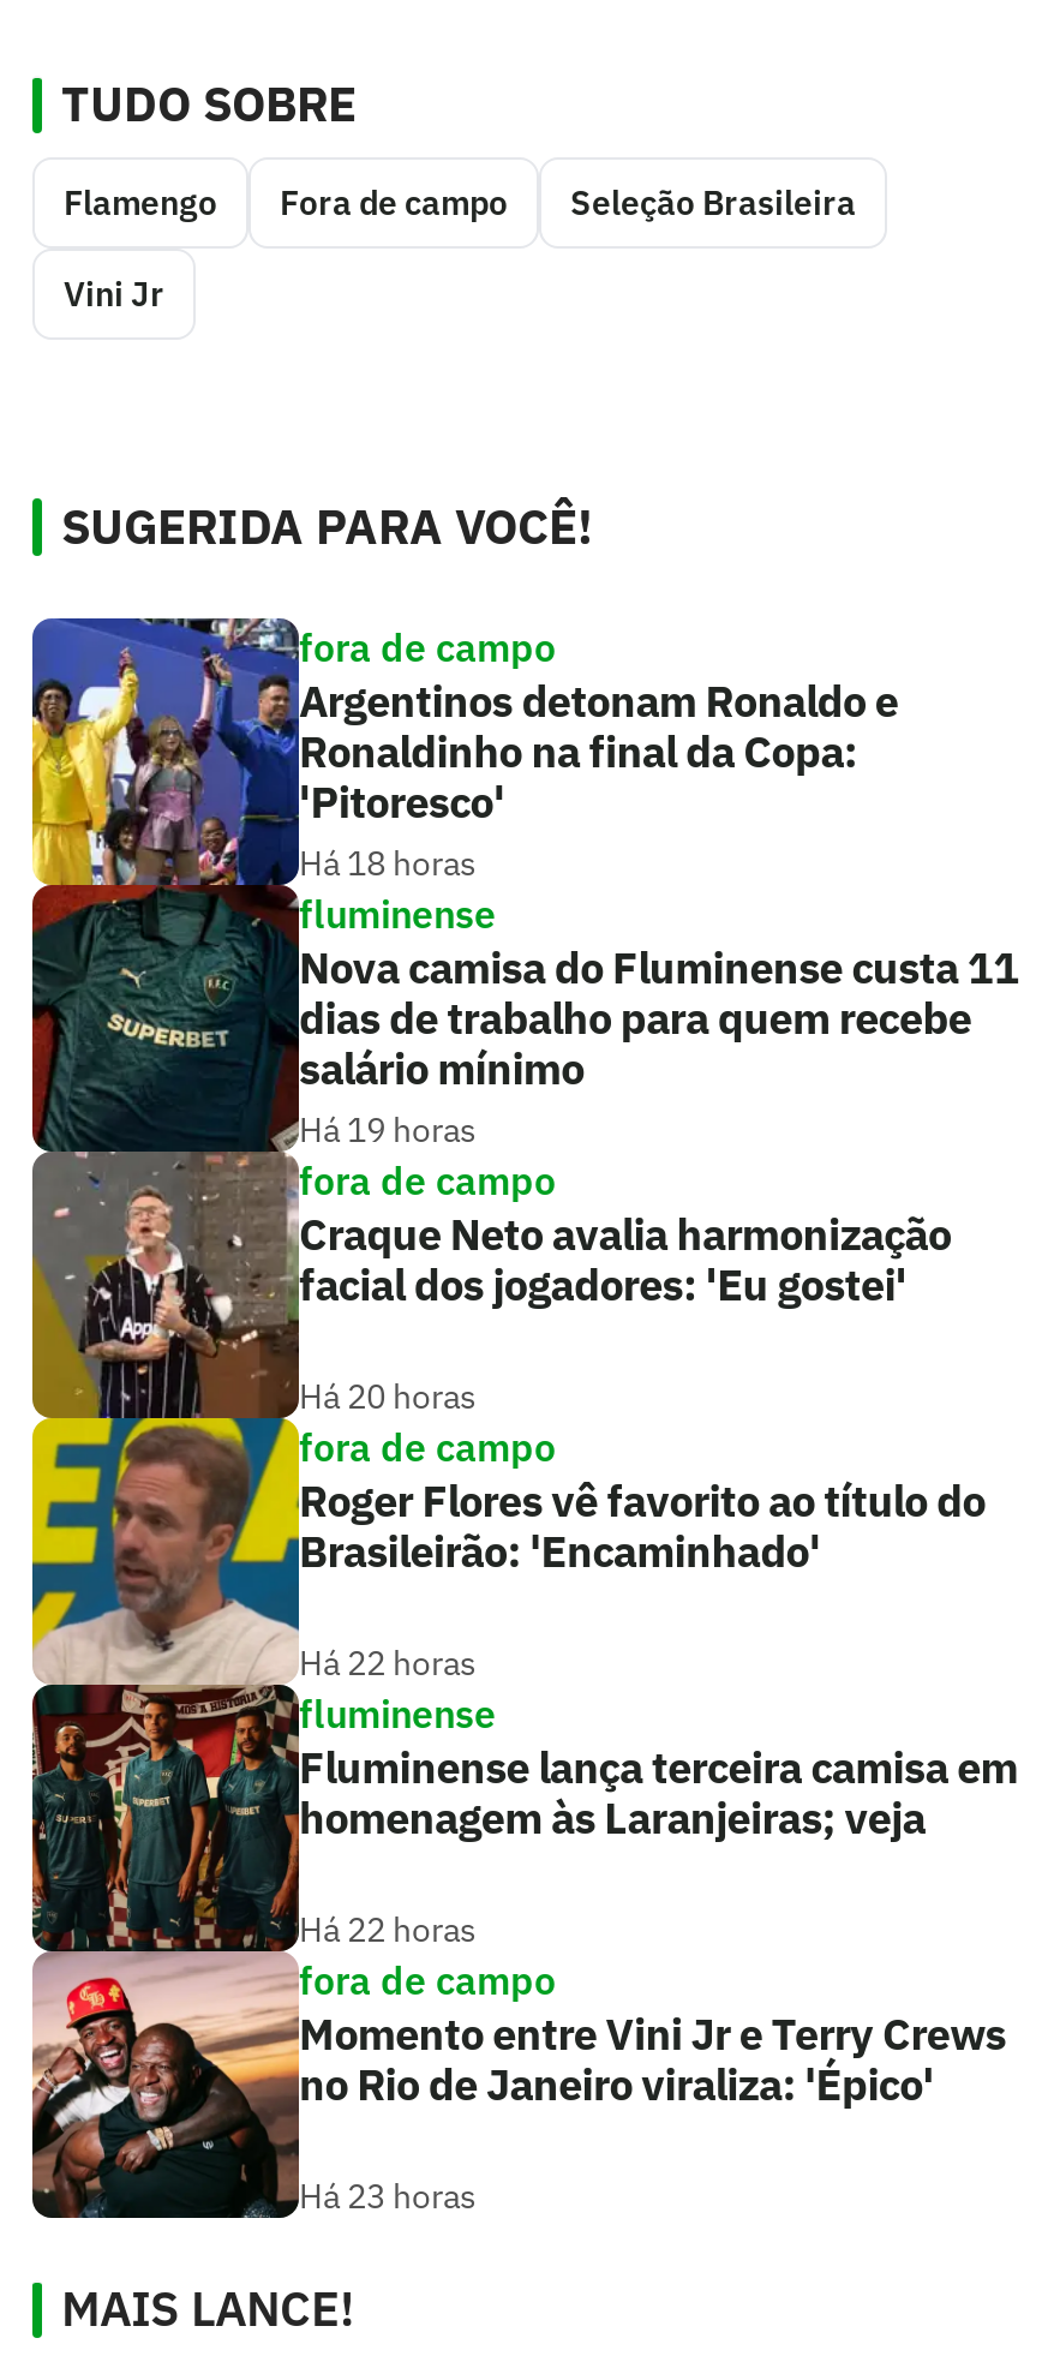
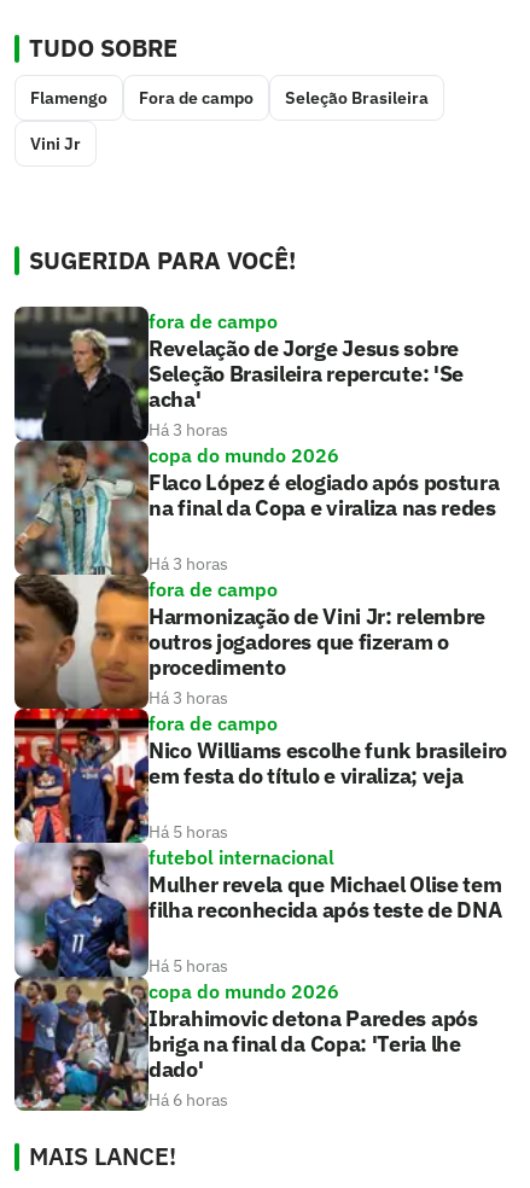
- [image]
- Argentinos detonam Ronaldo e
- Ronaldinho na final da Copa:
- 'Pitoresco'
- Há 18 horas
- fluminense
- Nova camisa do Fluminense custa 11
- dias de trabalho para quem recebe
- salário mínimo
- Há 19 horas
+ [image]
+ Revelação de Jorge Jesus sobre
+ Seleção Brasileira repercute: 'Se
+ acha'
+ Há 3 horas
+ copa do mundo 2026
+ Flaco López é elogiado após postura
+ na final da Copa e viraliza nas redes
+ Há 3 horas

- Craque Neto avalia harmonização
- facial dos jogadores: 'Eu gostei'
- Há 20 horas
+ Harmonização de Vini Jr: relembre
+ outros jogadores que fizeram o
+ procedimento
+ Há 3 horas

- Roger Flores vê favorito ao título do
- Brasileirão: 'Encaminhado'
- Há 22 horas
- fluminense
- Fluminense lança terceira camisa em
- homenagem às Laranjeiras; veja
- Há 22 horas
- fora de campo
- Momento entre Vini Jr e Terry Crews
- no Rio de Janeiro viraliza: 'Épico'
- Há 23 horas
+ Nico Williams escolhe funk brasileiro
+ em festa do título e viraliza; veja
+ Há 5 horas
+ futebol internacional
+ Mulher revela que Michael Olise tem
+ filha reconhecida após teste de DNA
+ Há 5 horas
+ copa do mundo 2026
+ Ibrahimovic detona Paredes após
+ briga na final da Copa: 'Teria lhe
+ dado'
+ Há 6 horas
